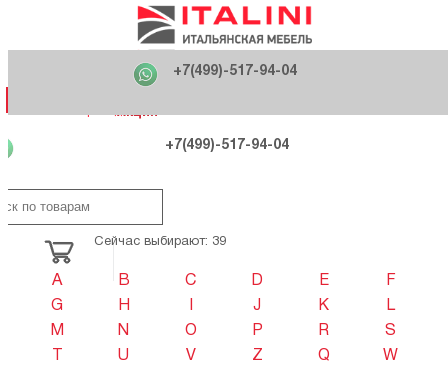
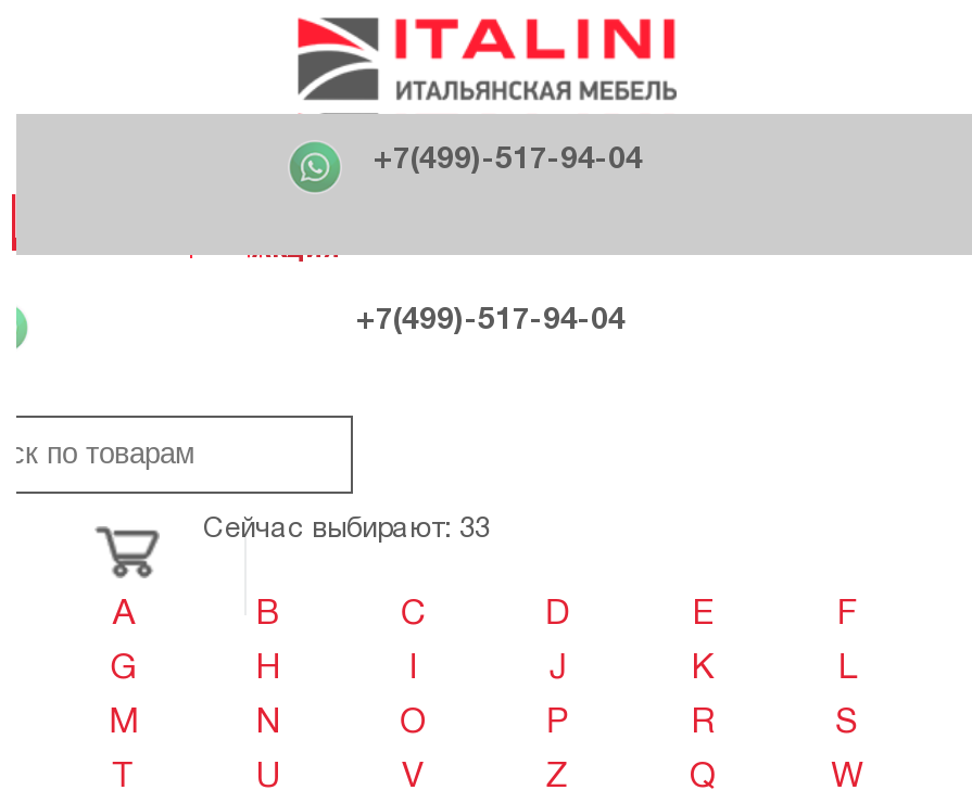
- Сейчас выбирают: 39
+ Сейчас выбирают: 33
